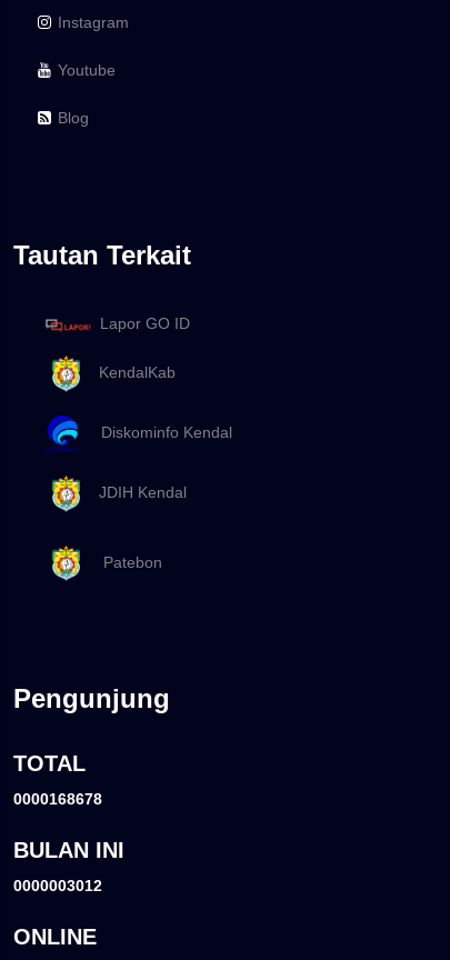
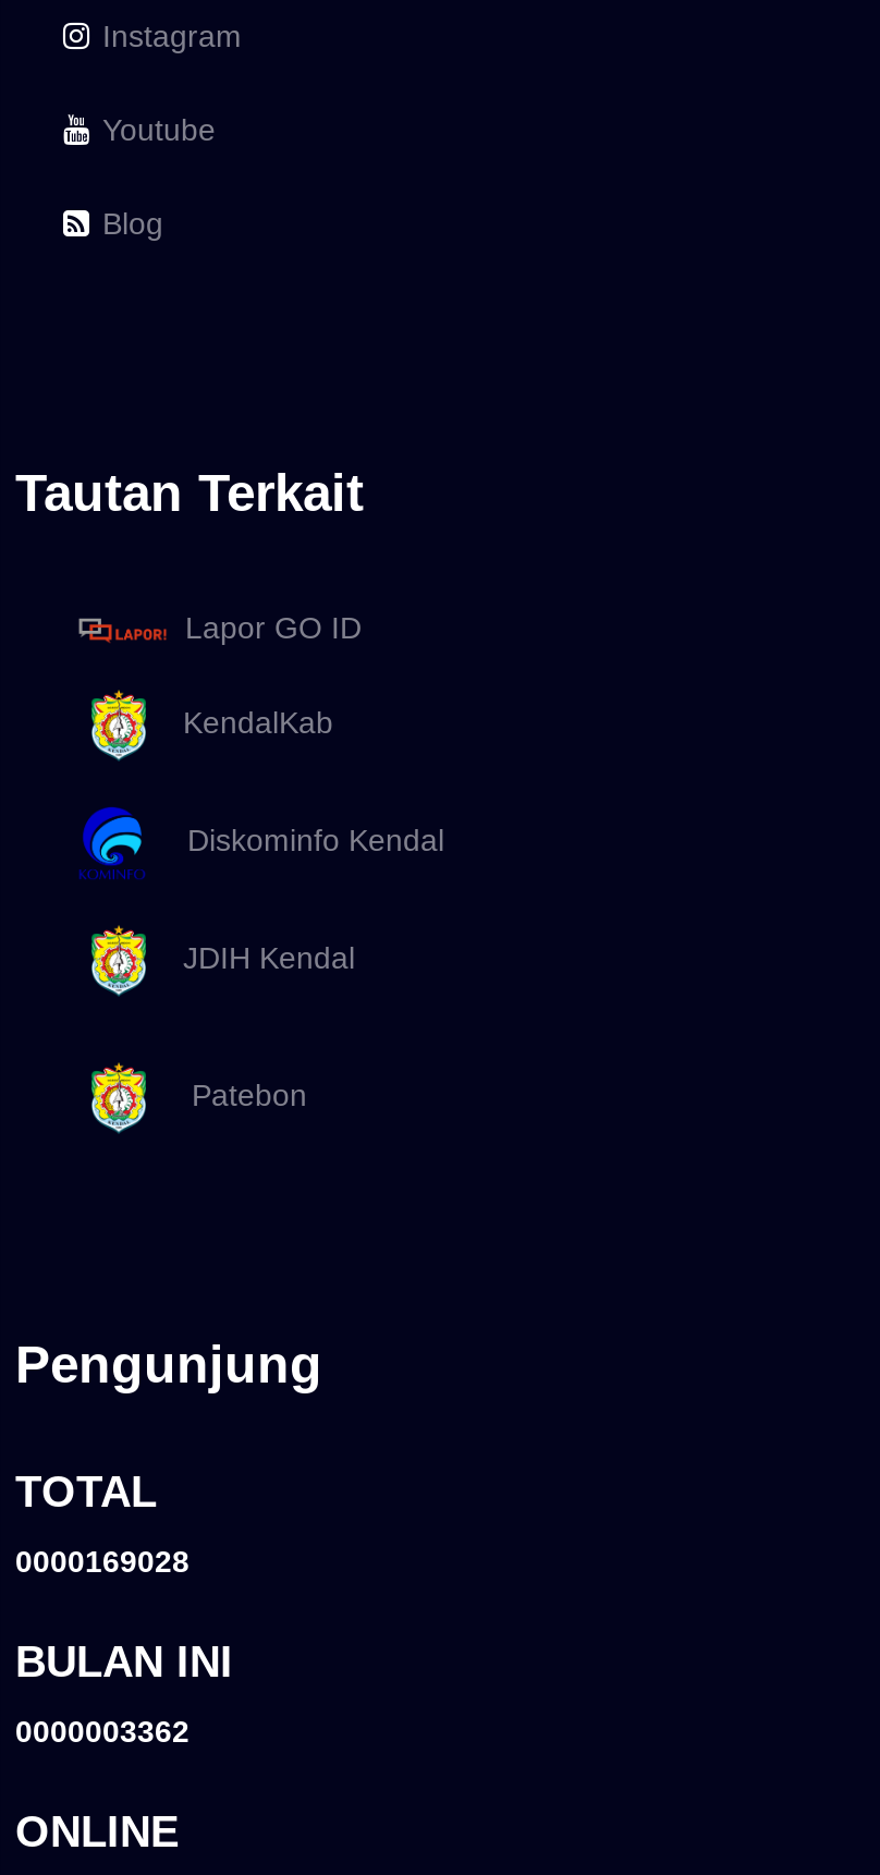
- 0000168678
+ 0000169028

- 0000003012
+ 0000003362
